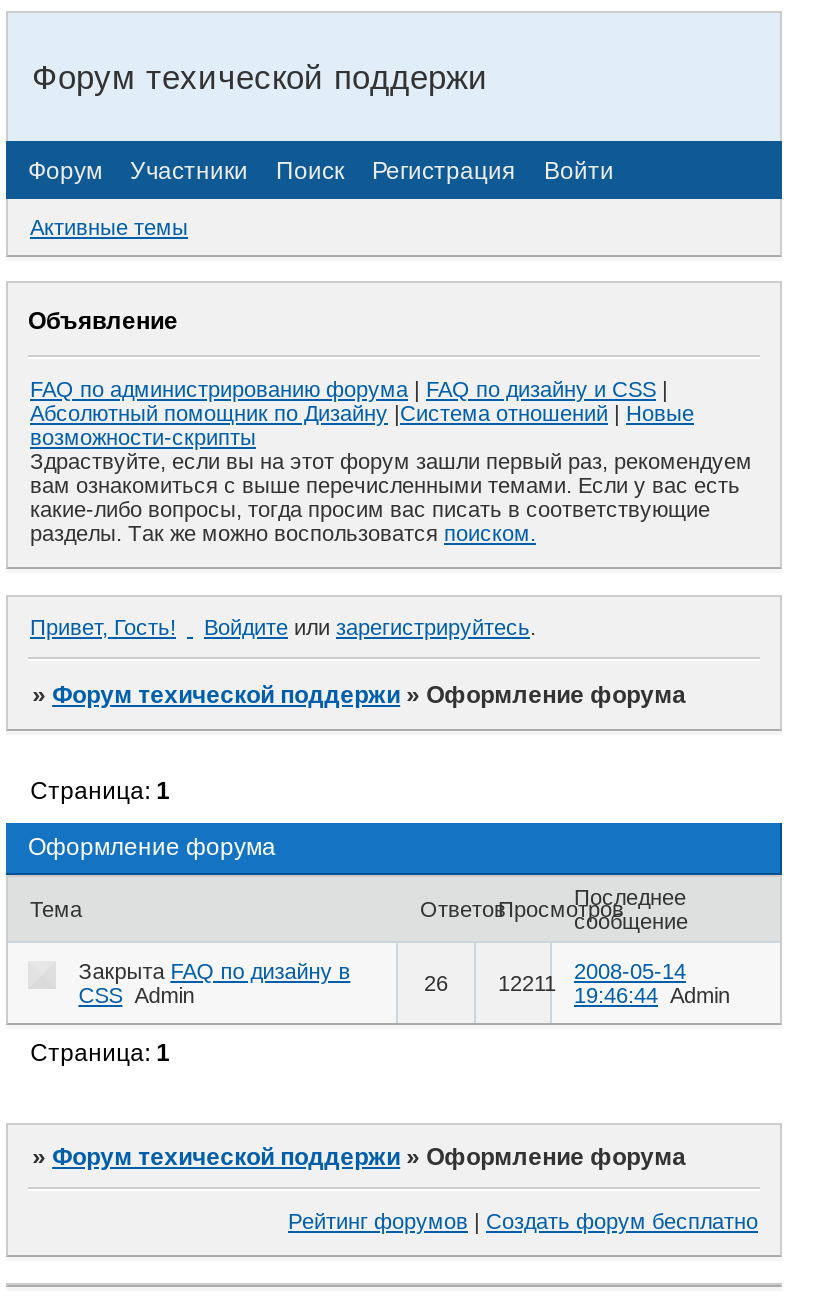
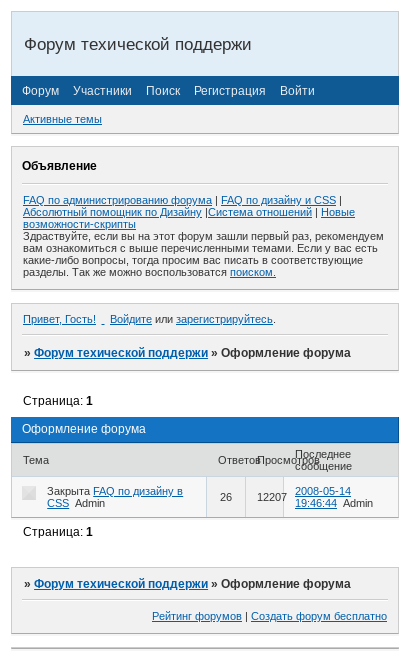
- 12211 2008-05-14 19:46:44 Admin
+ 12207 2008-05-14 19:46:44 Admin
